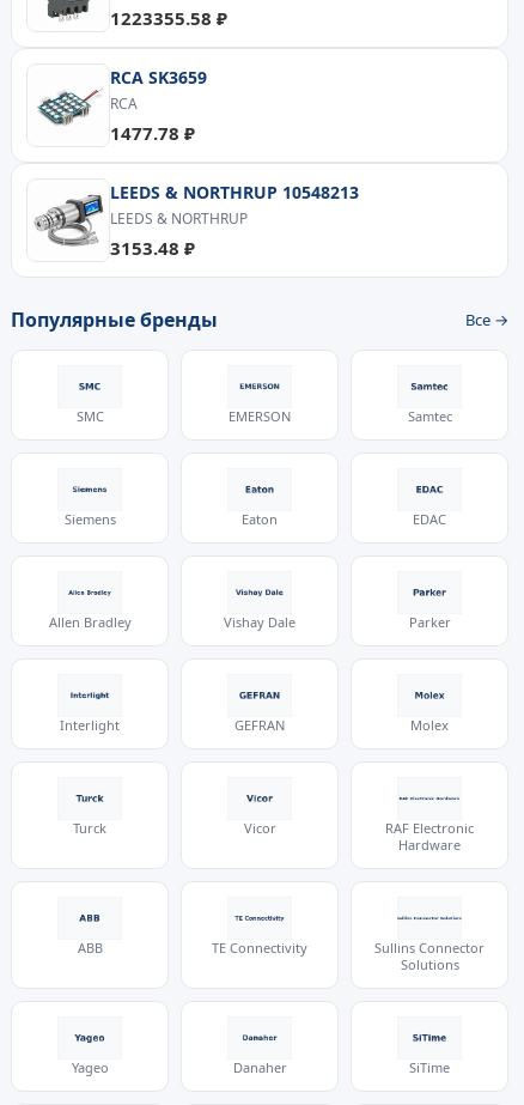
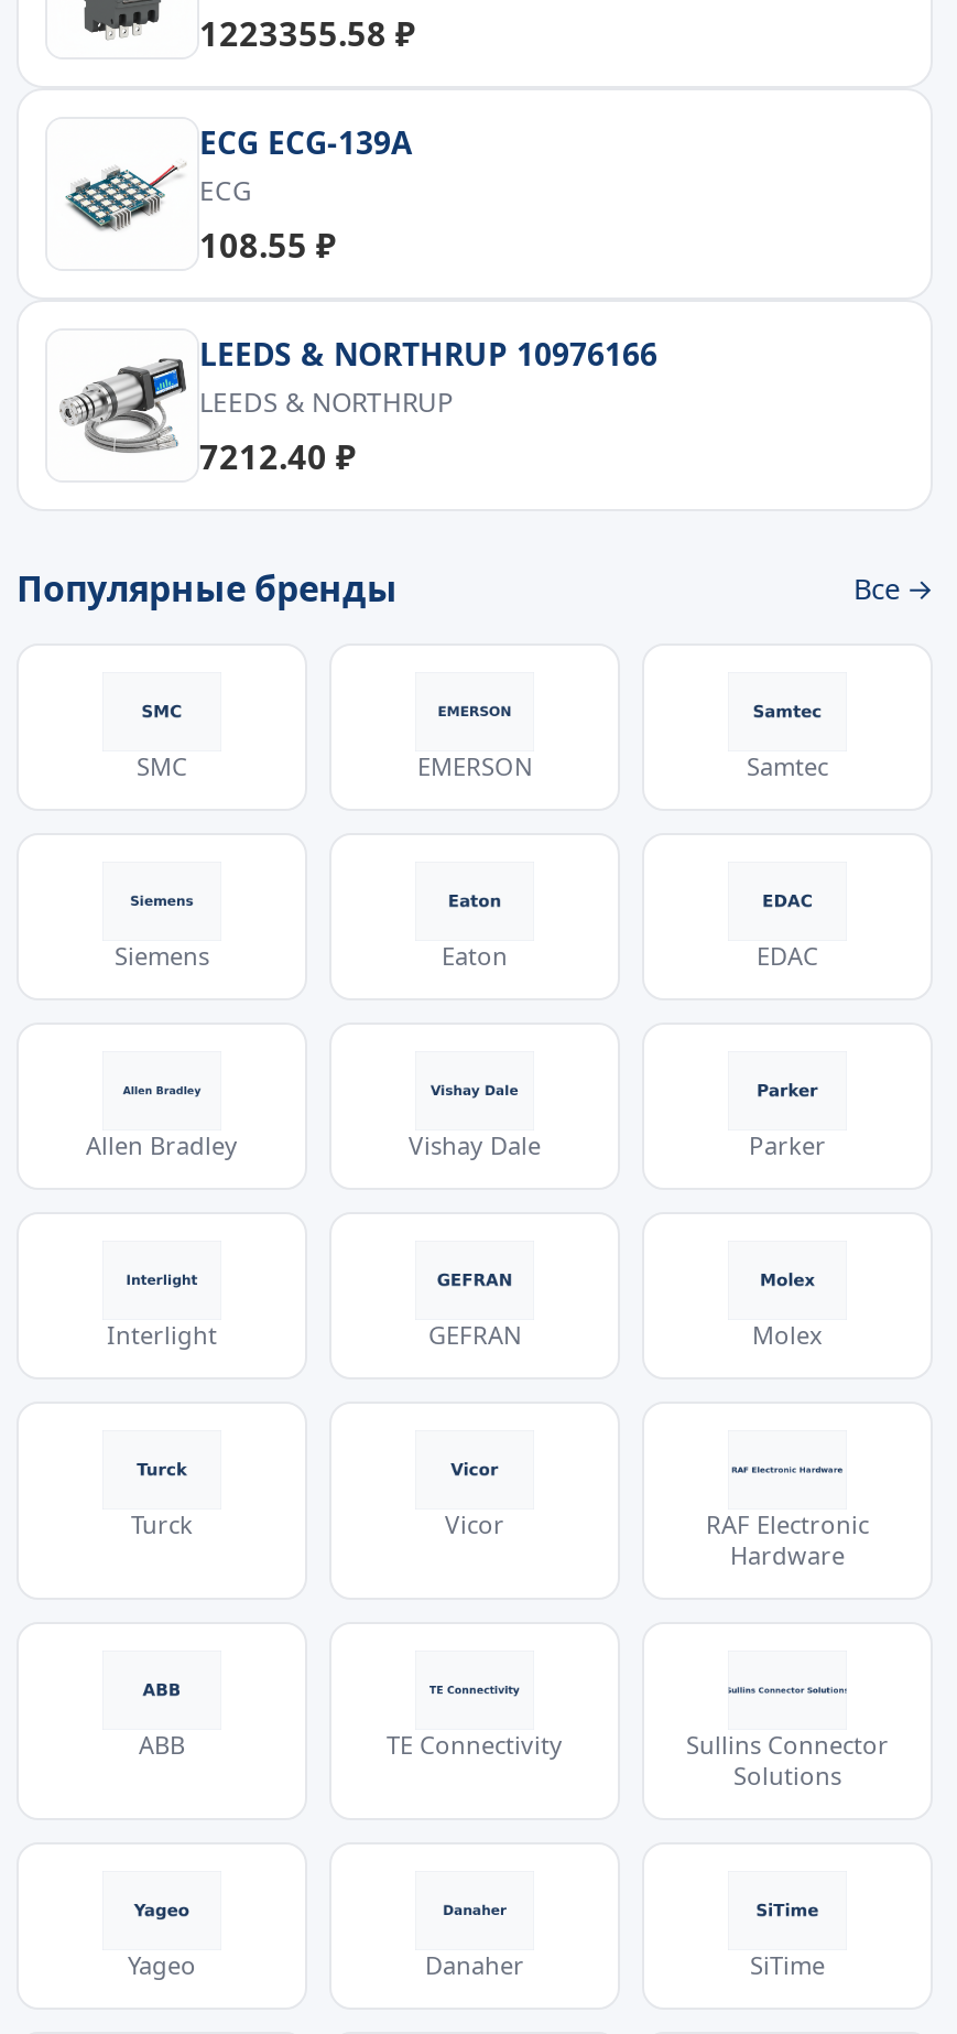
- RCA SK3659
- RCA
- 1477.78 ₽
+ ECG ECG-139A
+ ECG
+ 108.55 ₽

- LEEDS & NORTHRUP 10548213
+ LEEDS & NORTHRUP 10976166

- 3153.48 ₽
+ 7212.40 ₽
